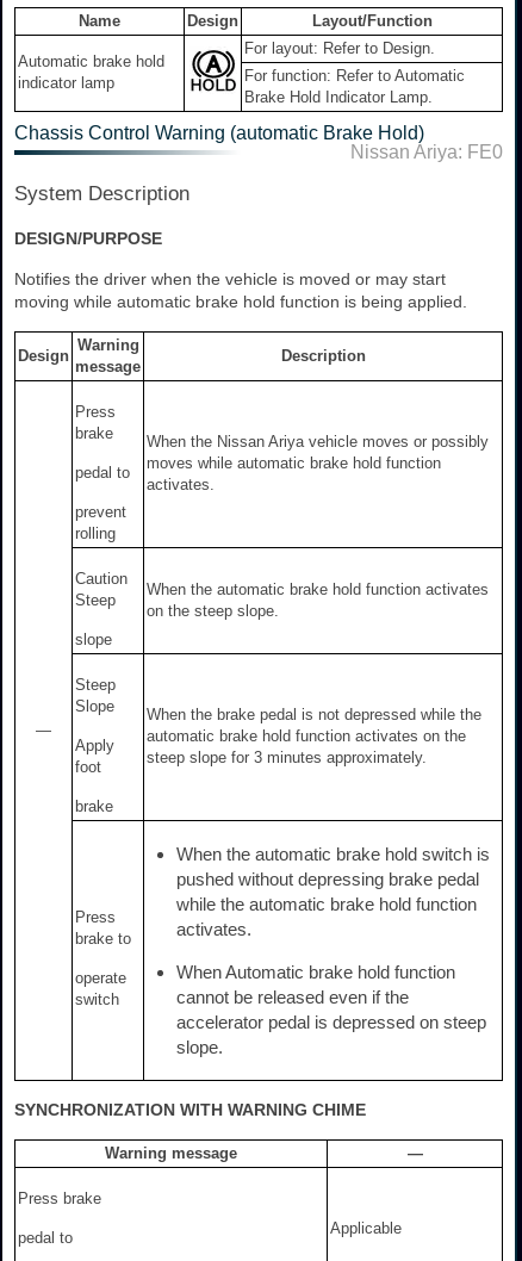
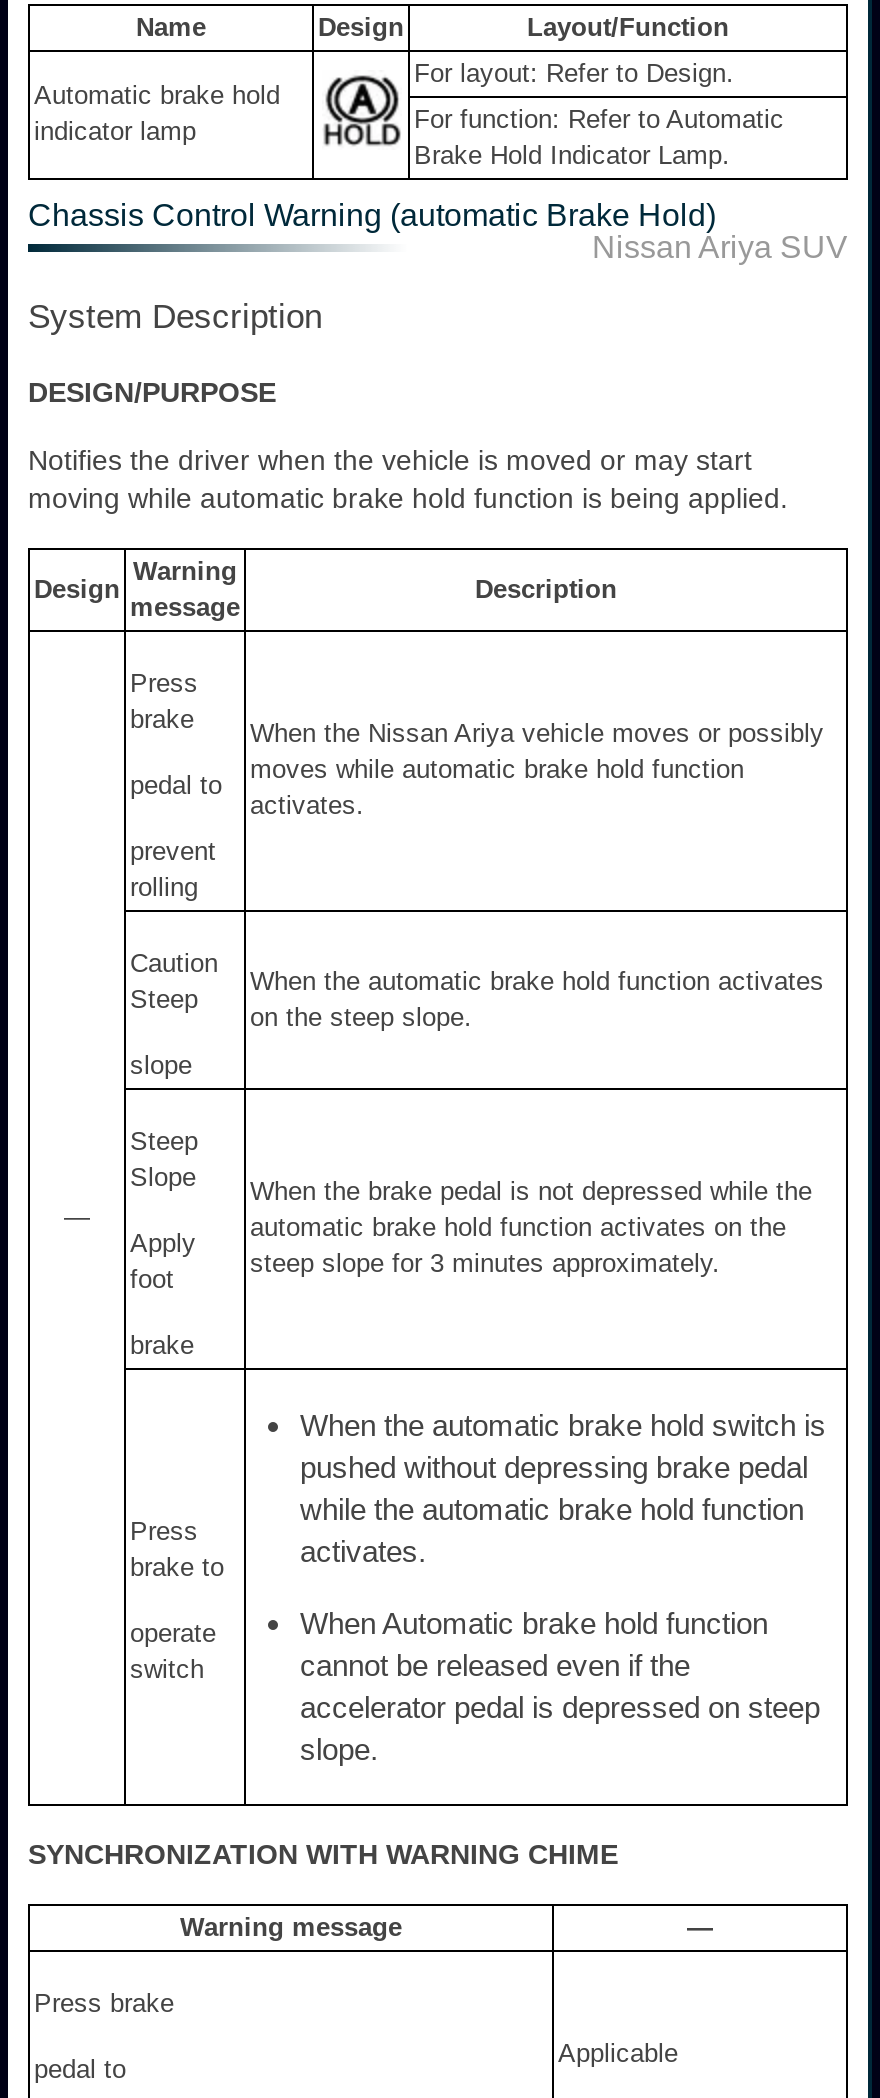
- Nissan Ariya: FE0
+ Nissan Ariya SUV
